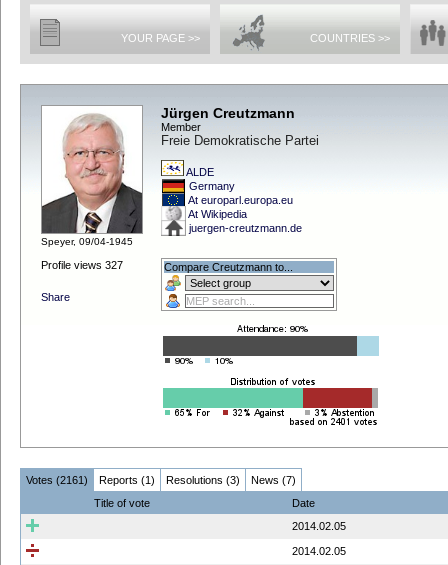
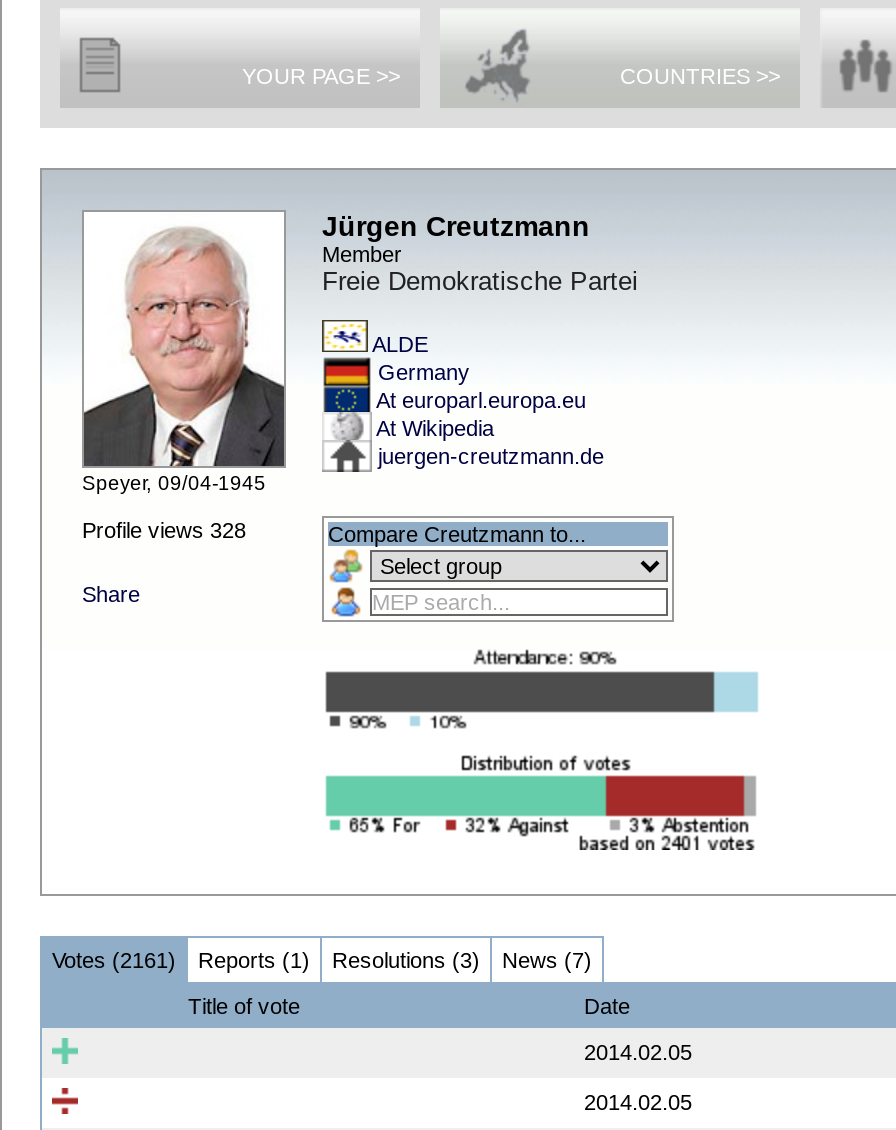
- Profile views 327
+ Profile views 328
